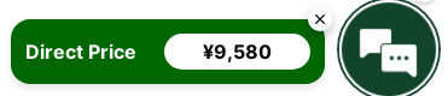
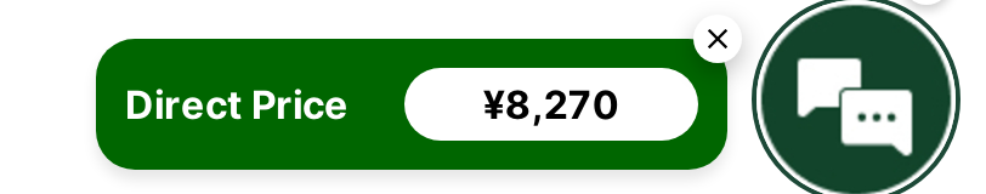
- ¥9,580
+ ¥8,270
